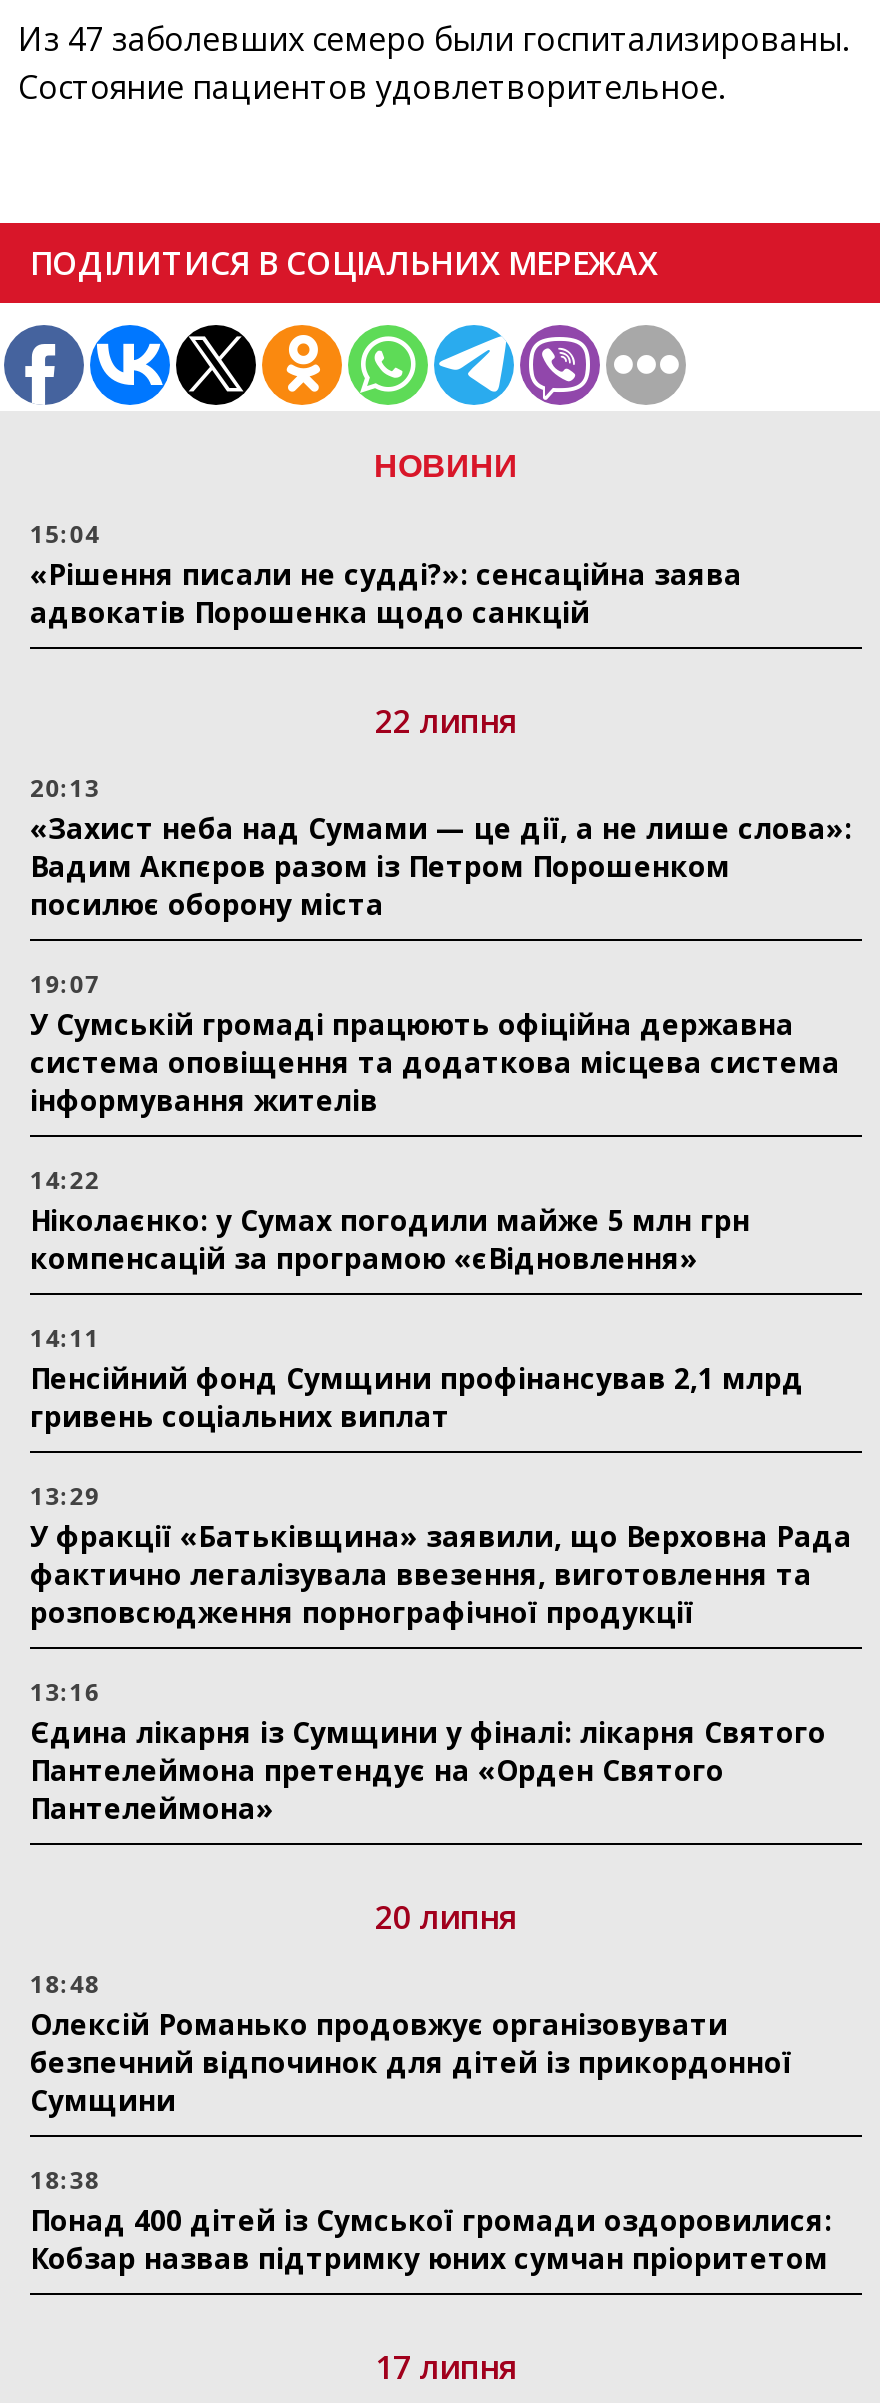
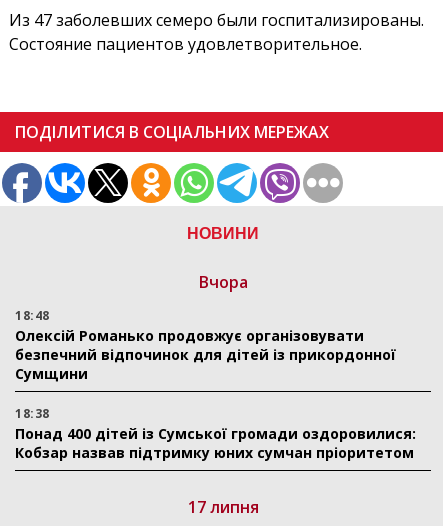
- 15:04
- «Рішення писали не судді?»: сенсаційна заява
- адвокатів Порошенка щодо санкцій
- 22 липня
- 20:13
- «Захист неба над Сумами — це дії, а не лише слова»:
- Вадим Акпєров разом із Петром Порошенком
- посилює оборону міста
- 19:07
- У Сумській громаді працюють офіційна державна
- система оповіщення та додаткова місцева система
- інформування жителів
- 14:22
- Ніколаєнко: у Сумах погодили майже 5 млн грн
- компенсацій за програмою «єВідновлення»
- 14:11
- Пенсійний фонд Сумщини профінансував 2,1 млрд
- гривень соціальних виплат
- 13:29
- У фракції «Батьківщина» заявили, що Верховна Рада
- фактично легалізувала ввезення, виготовлення та
- розповсюдження порнографічної продукції
- 13:16
- Єдина лікарня із Сумщини у фіналі: лікарня Святого
- Пантелеймона претендує на «Орден Святого
- Пантелеймона»
- 20 липня
+ Вчора
